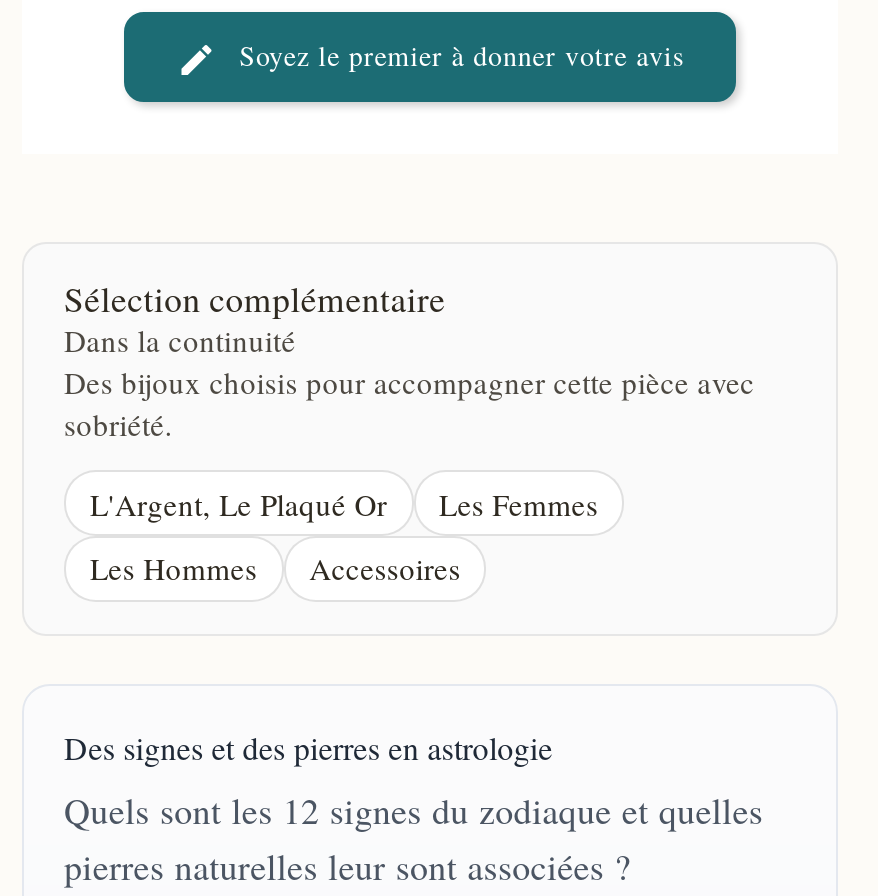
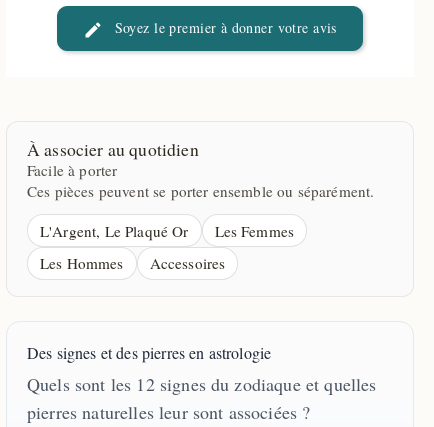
- Sélection complémentaire
- Dans la continuité
- Des bijoux choisis pour accompagner cette pièce avec
- sobriété.
+ À associer au quotidien
+ Facile à porter
+ Ces pièces peuvent se porter ensemble ou séparément.
